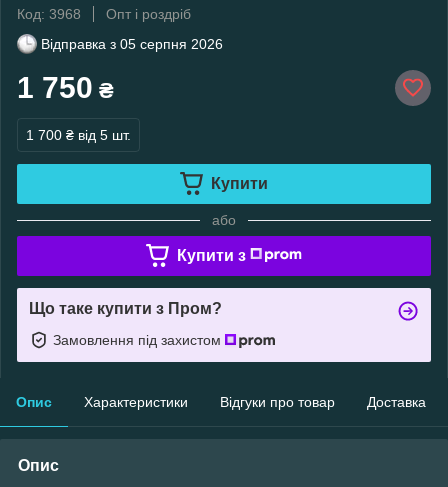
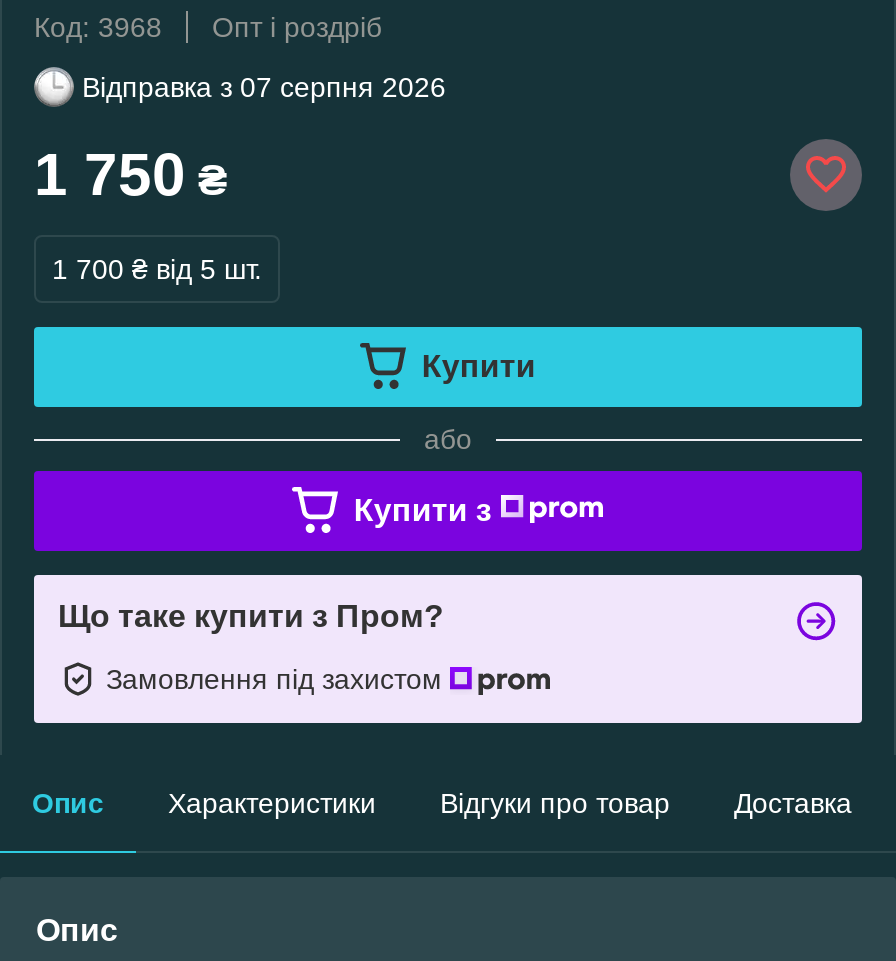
- Відправка з 05 серпня 2026
+ Відправка з 07 серпня 2026
